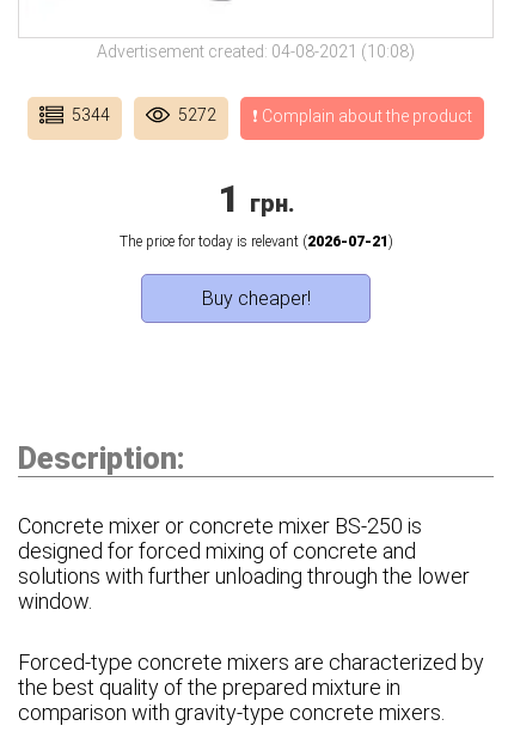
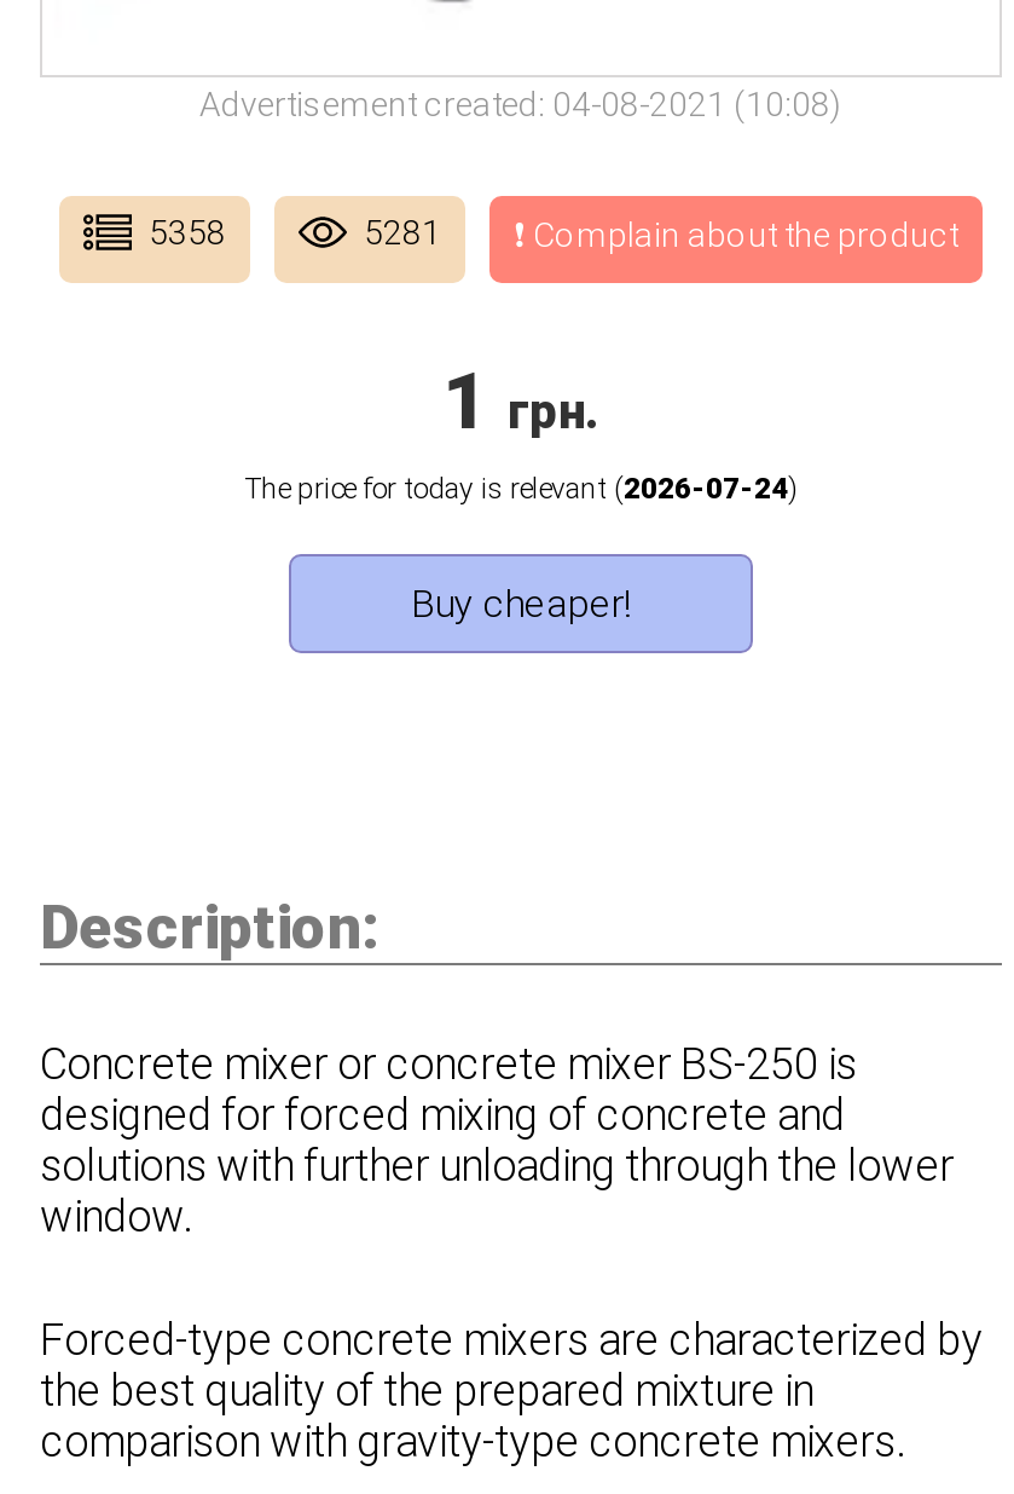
- 5344
+ 5358

- 5272
+ 5281

- The price for today is relevant (2026-07-21)
+ The price for today is relevant (2026-07-24)
